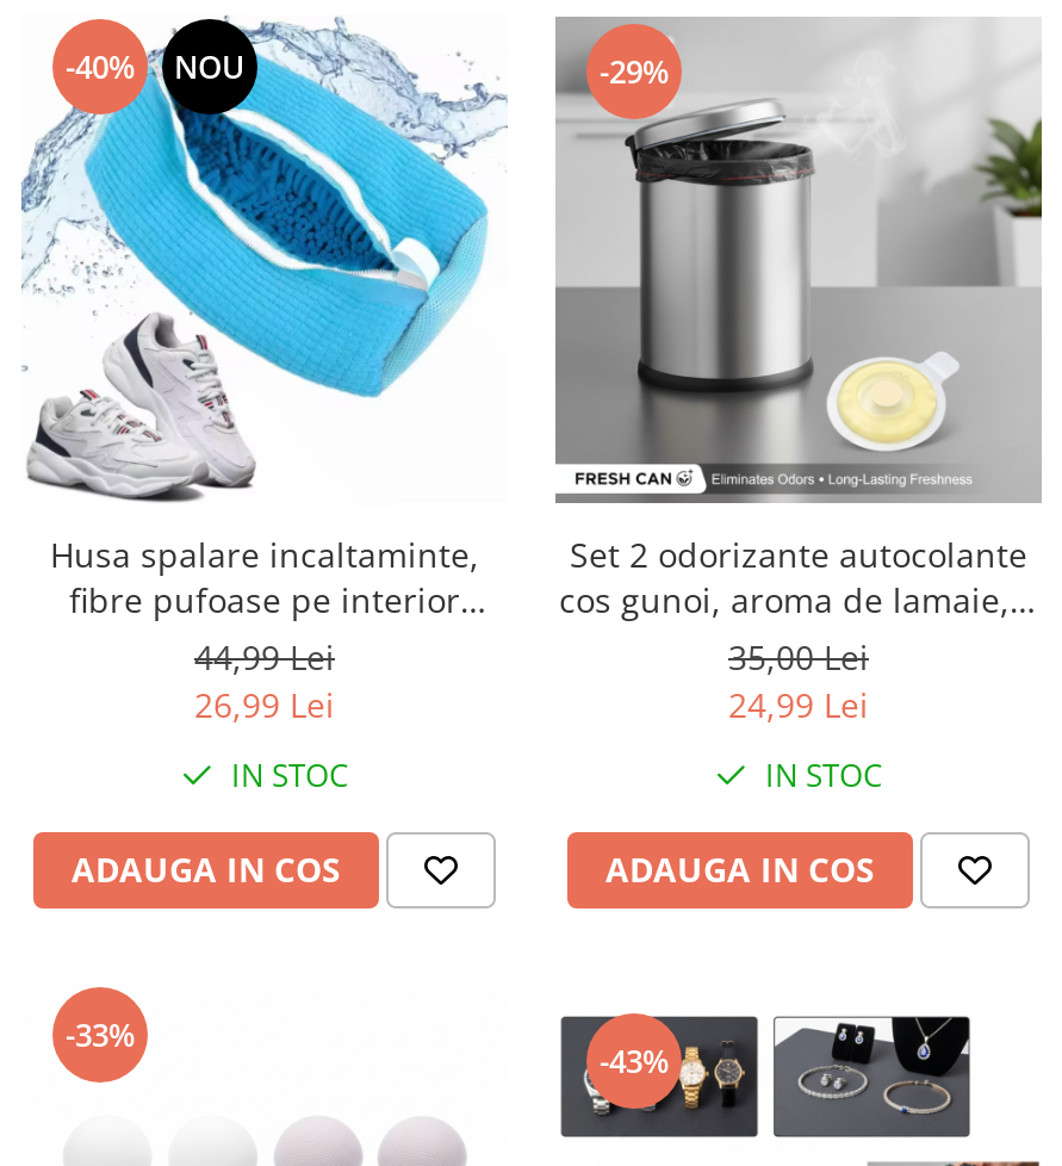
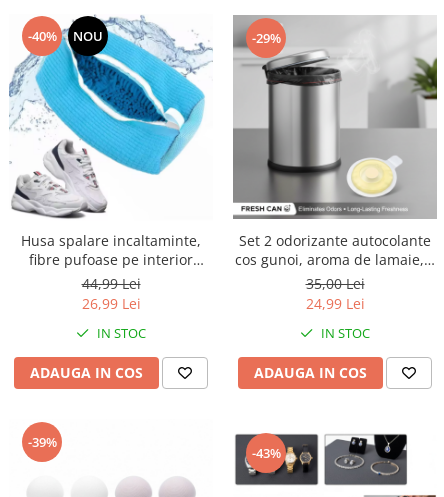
- -33%
+ -39%
